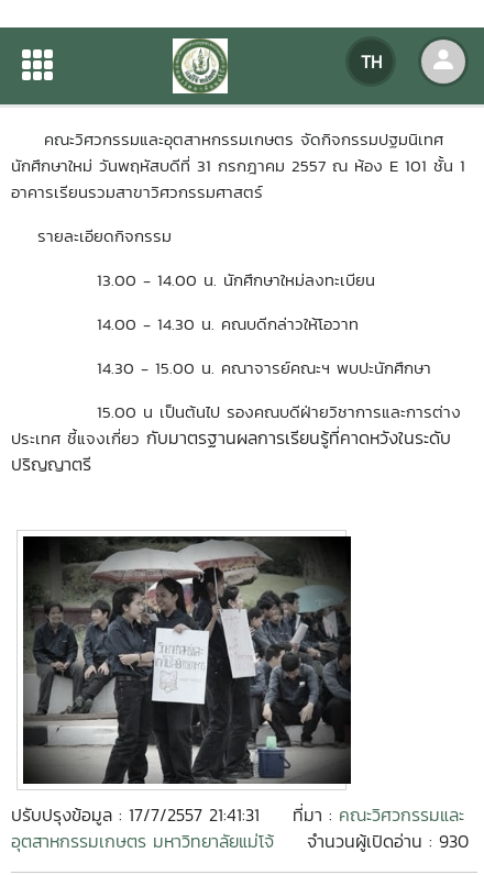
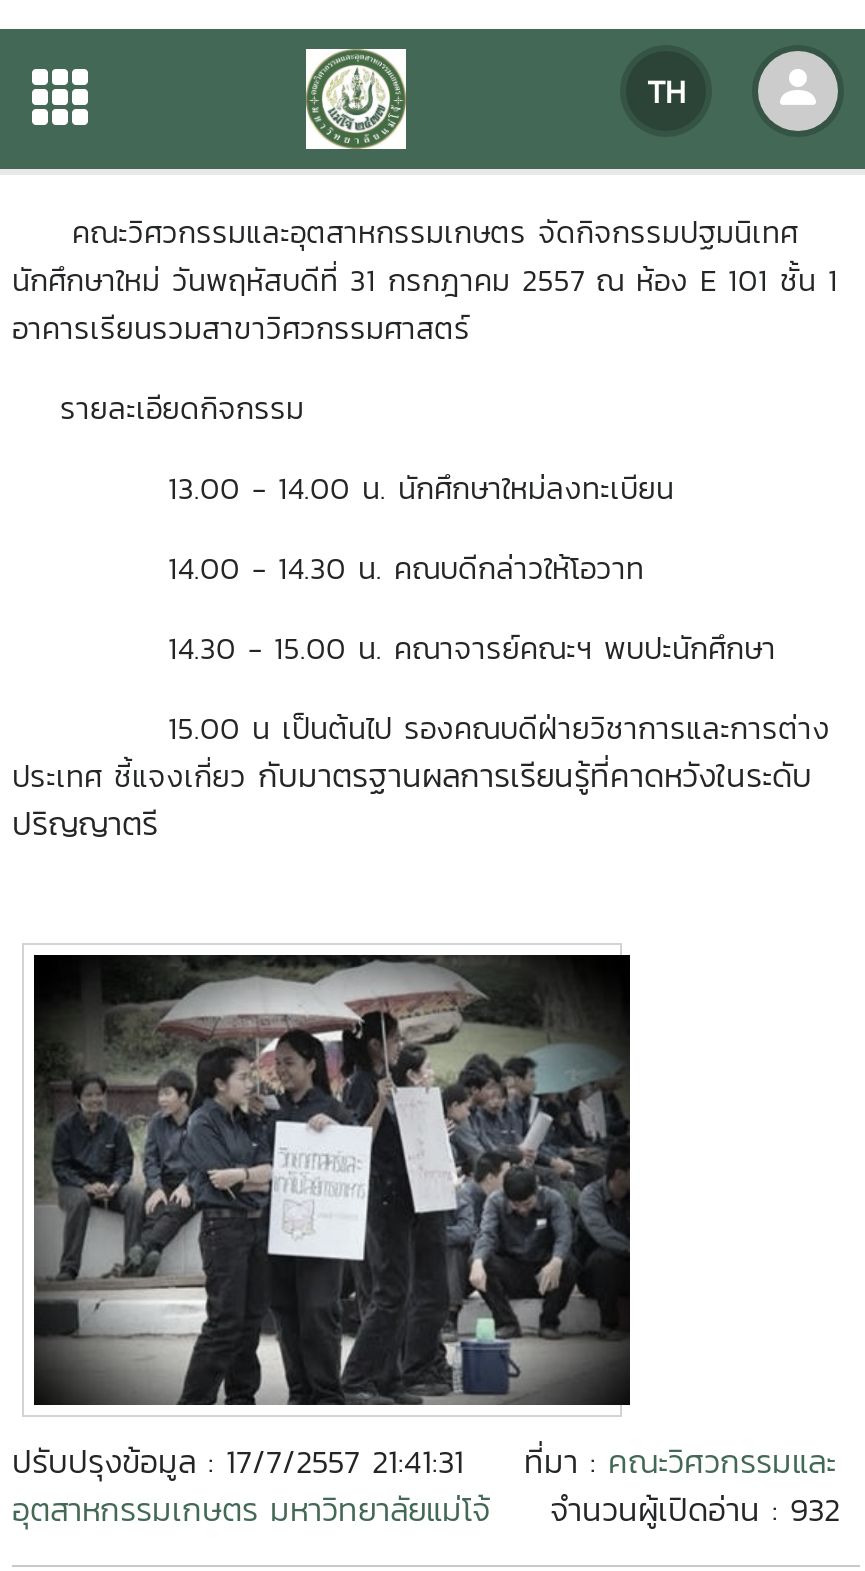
- จำนวนผู้เปิดอ่าน : 930
+ จำนวนผู้เปิดอ่าน : 932
